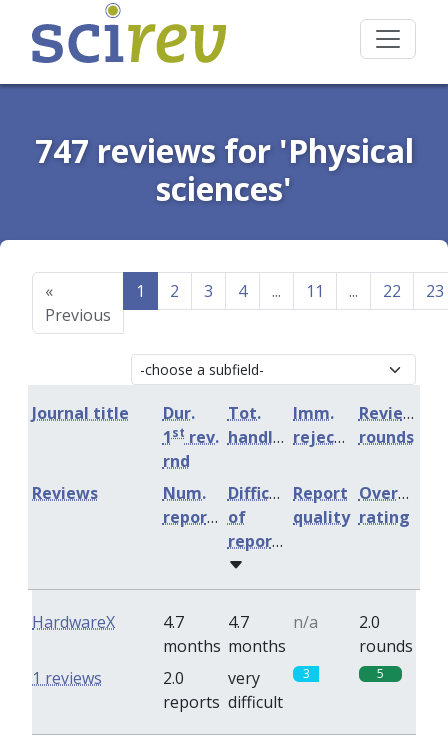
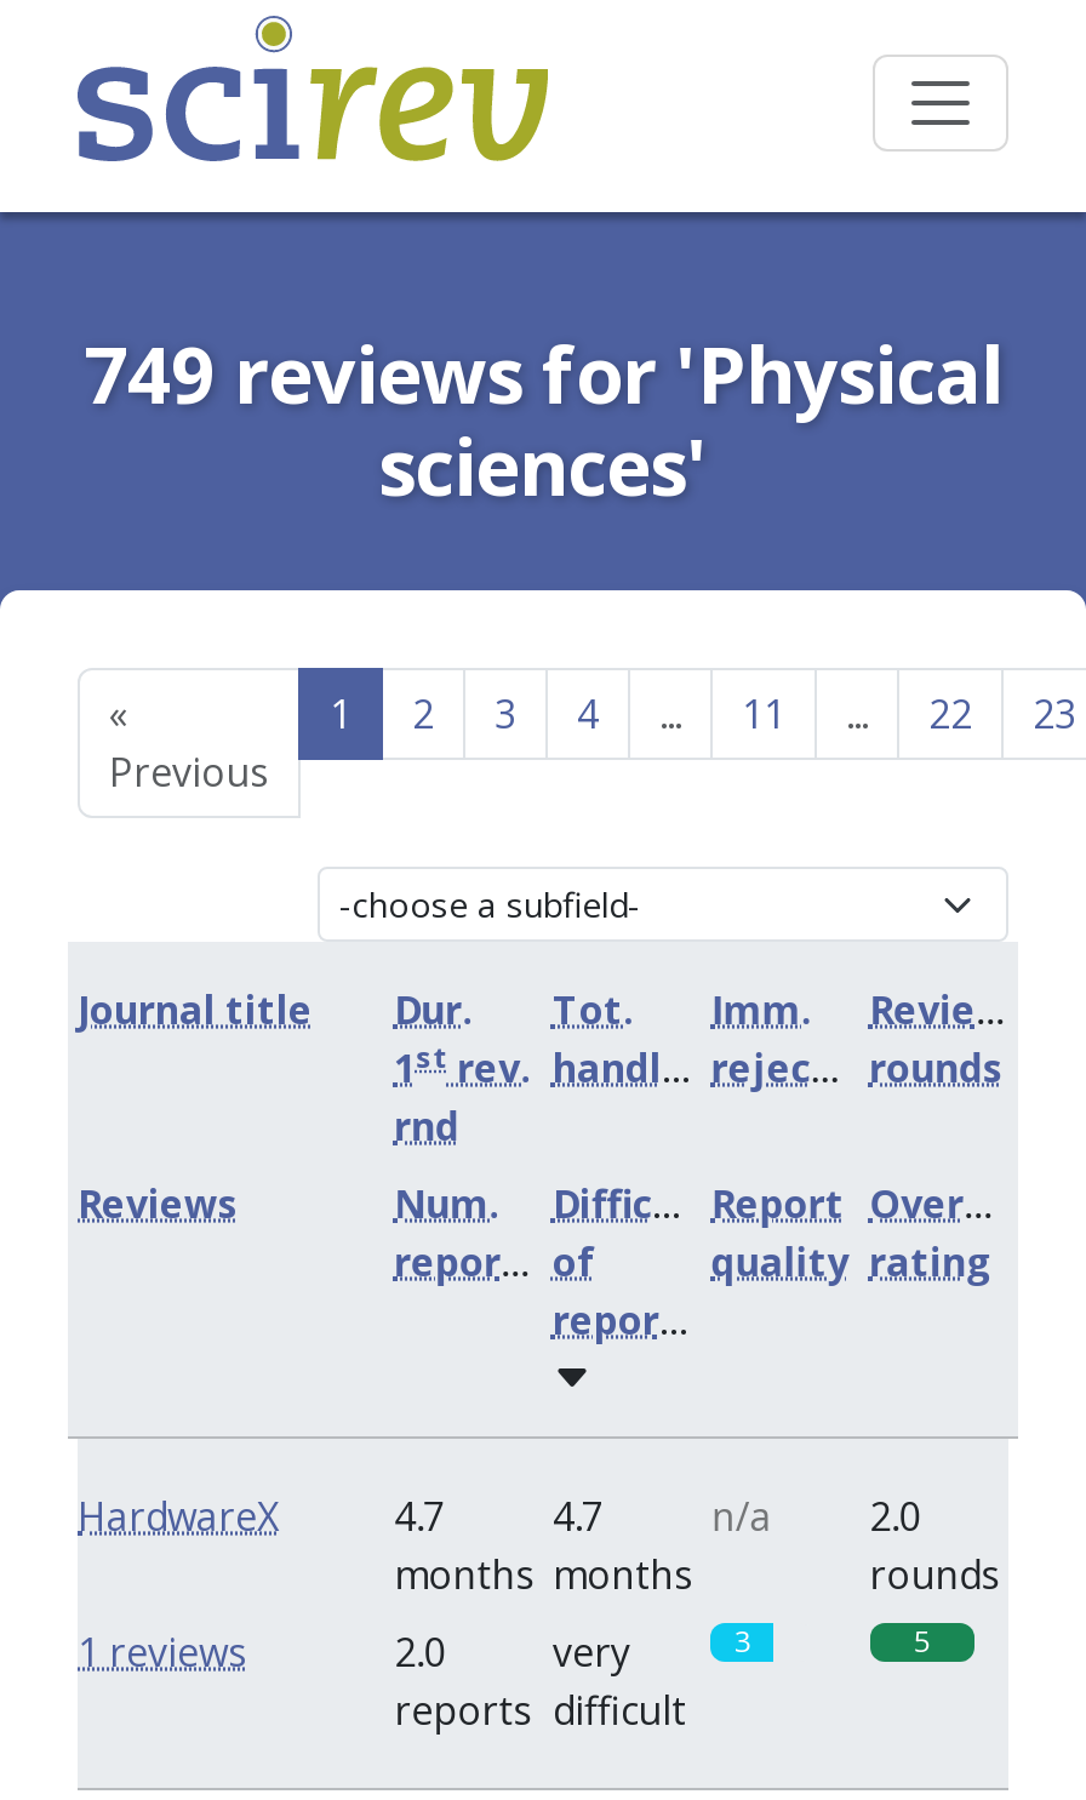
- 747 reviews for 'Physical
+ 749 reviews for 'Physical
